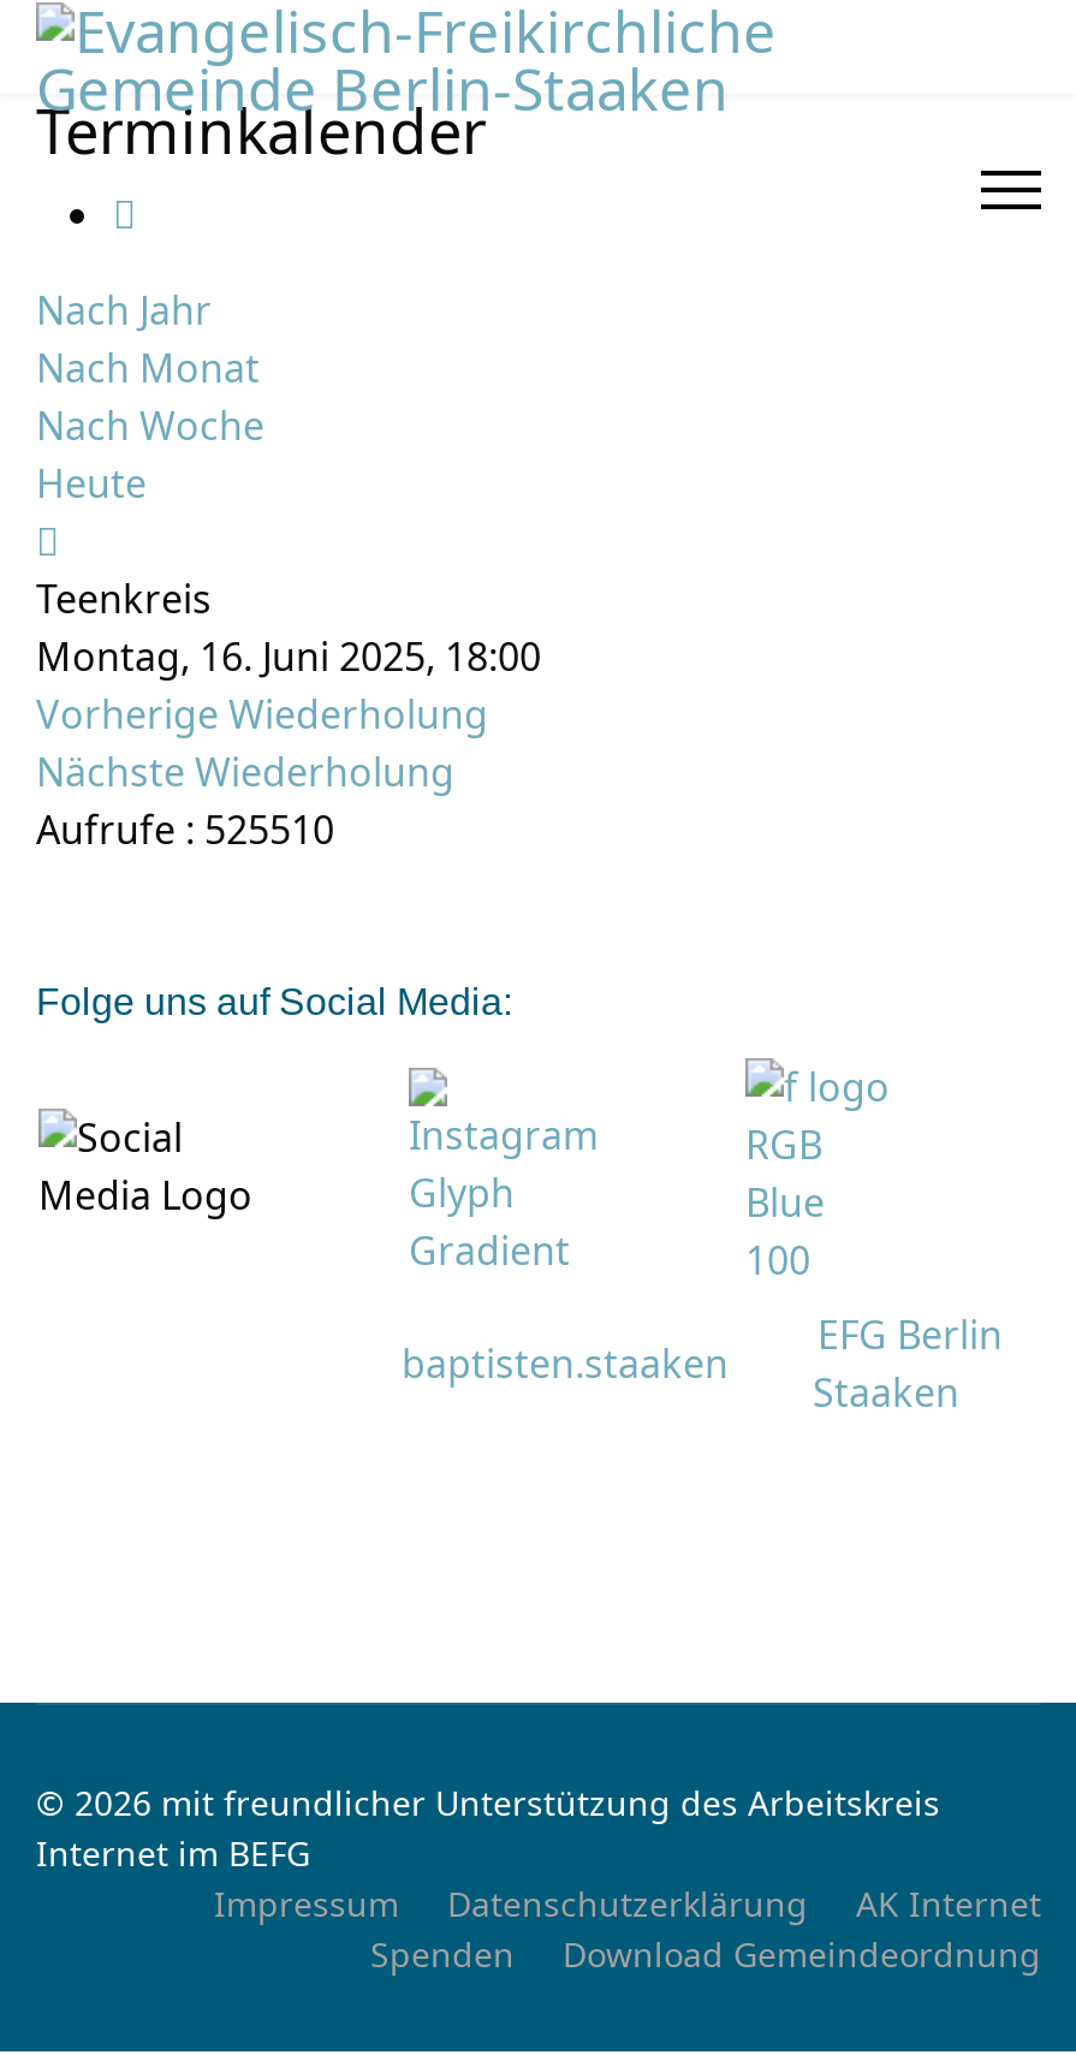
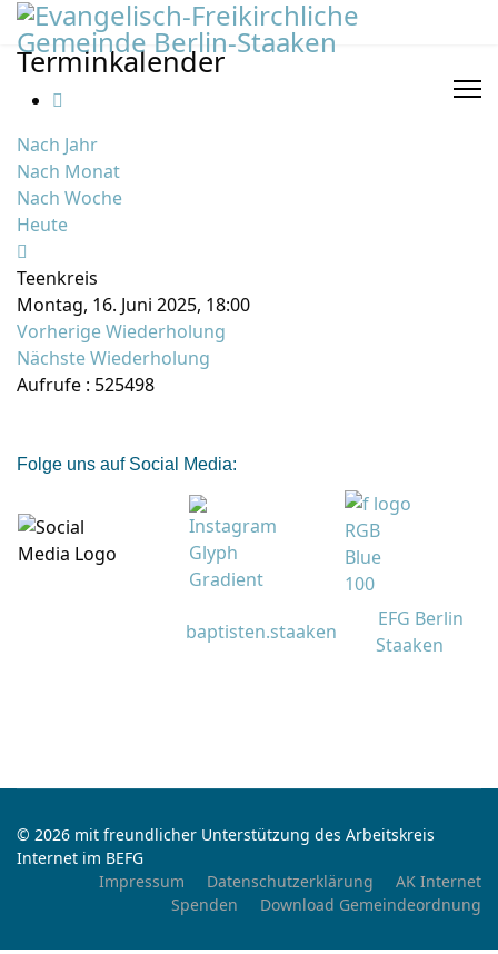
- Aufrufe: 525510
+ Aufrufe: 525498
